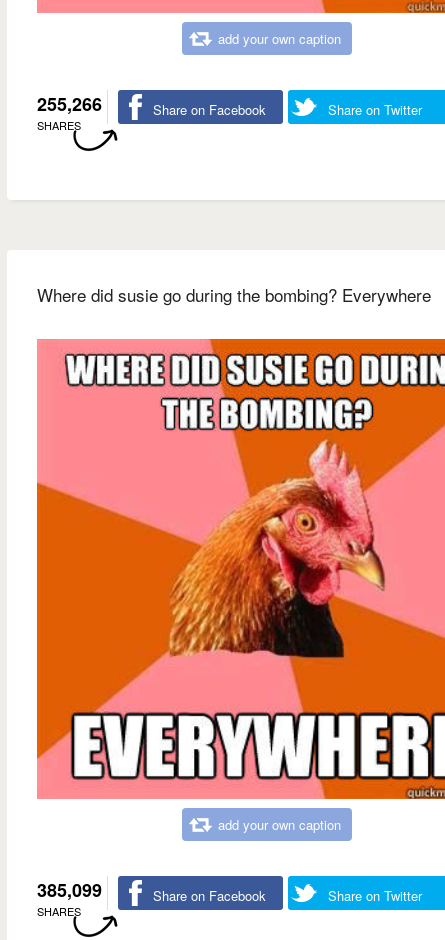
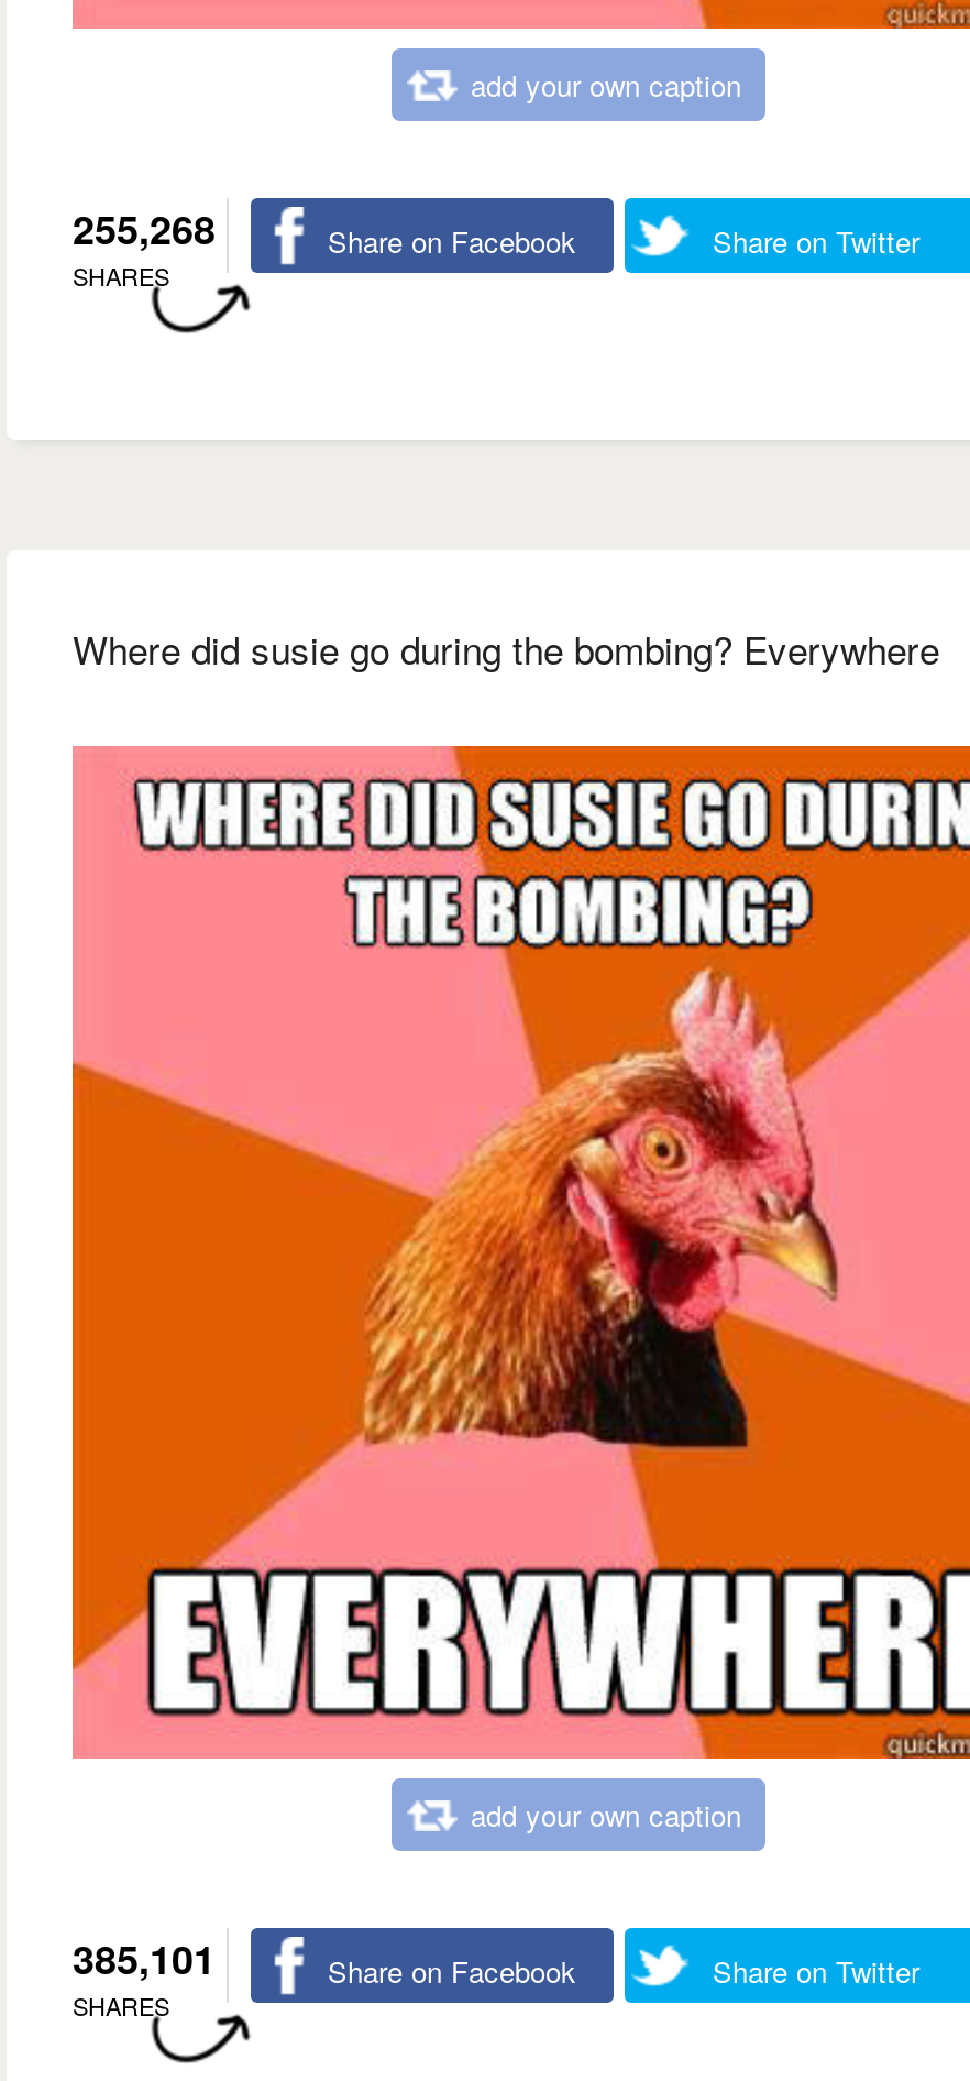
- 255,266
+ 255,268

- 385,099
+ 385,101
